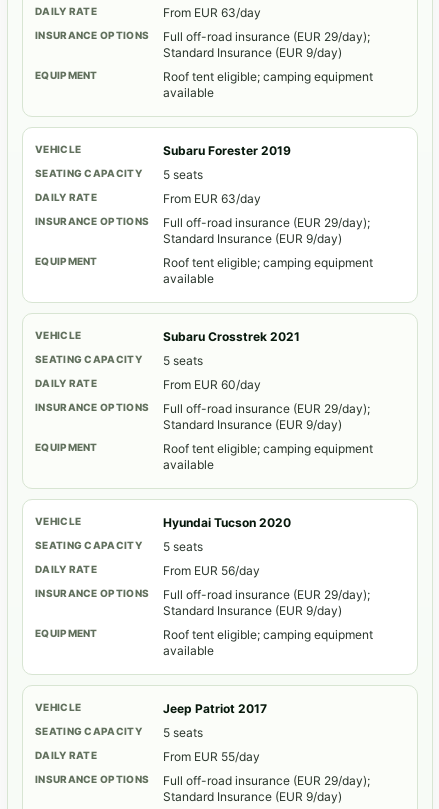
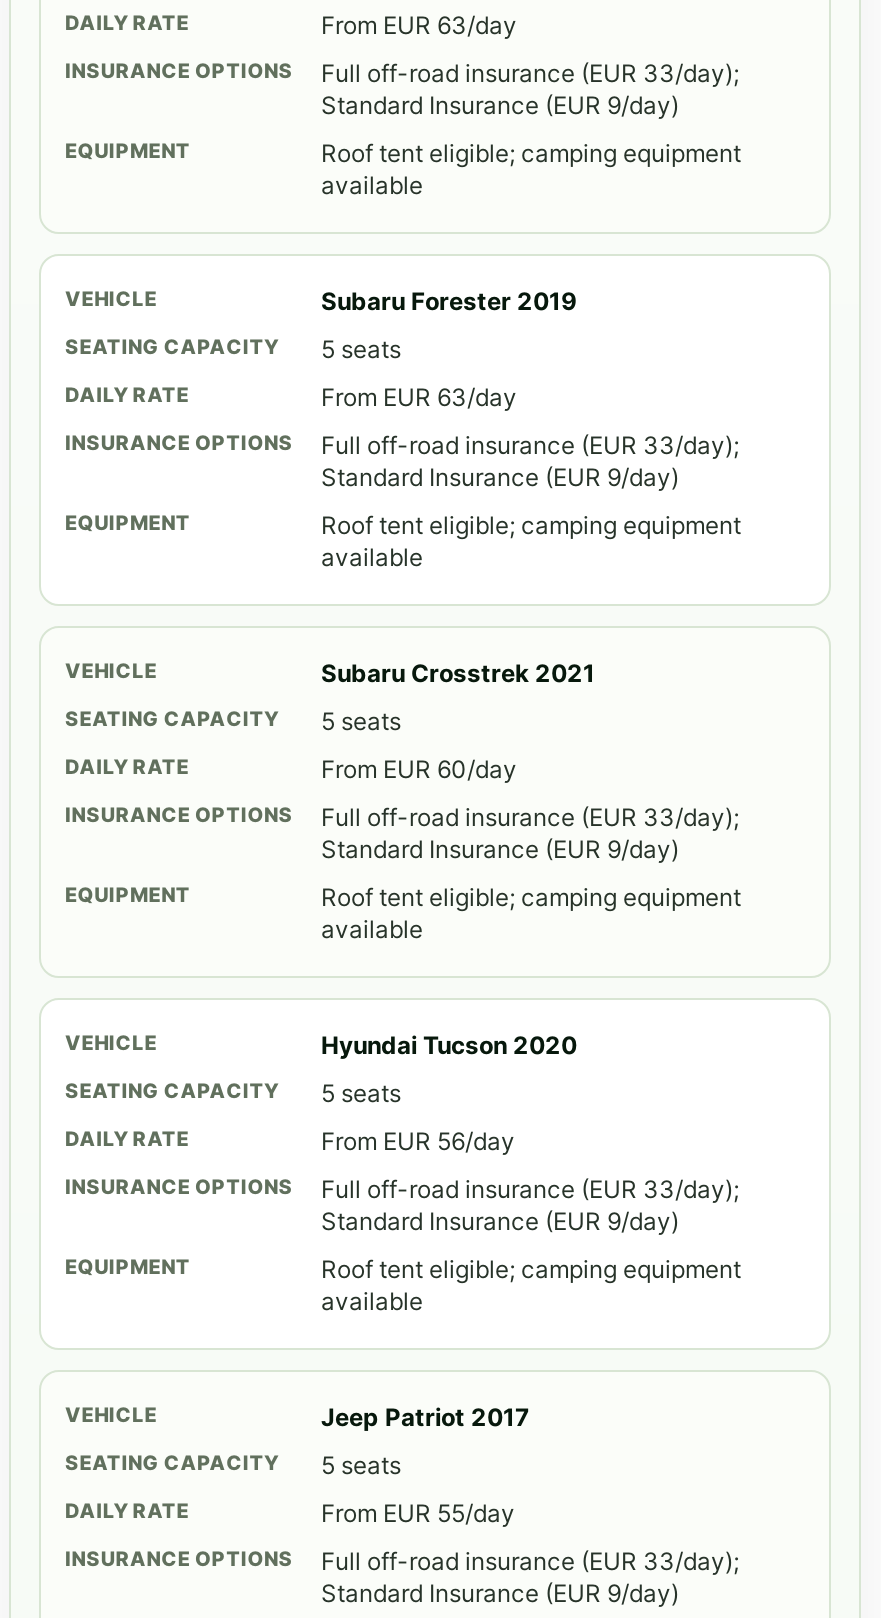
- Full off-road insurance (EUR 29/day);
+ Full off-road insurance (EUR 33/day);

- Full off-road insurance (EUR 29/day);
+ Full off-road insurance (EUR 33/day);

- Full off-road insurance (EUR 29/day);
+ Full off-road insurance (EUR 33/day);

- Full off-road insurance (EUR 29/day);
+ Full off-road insurance (EUR 33/day);

- Full off-road insurance (EUR 29/day);
+ Full off-road insurance (EUR 33/day);
